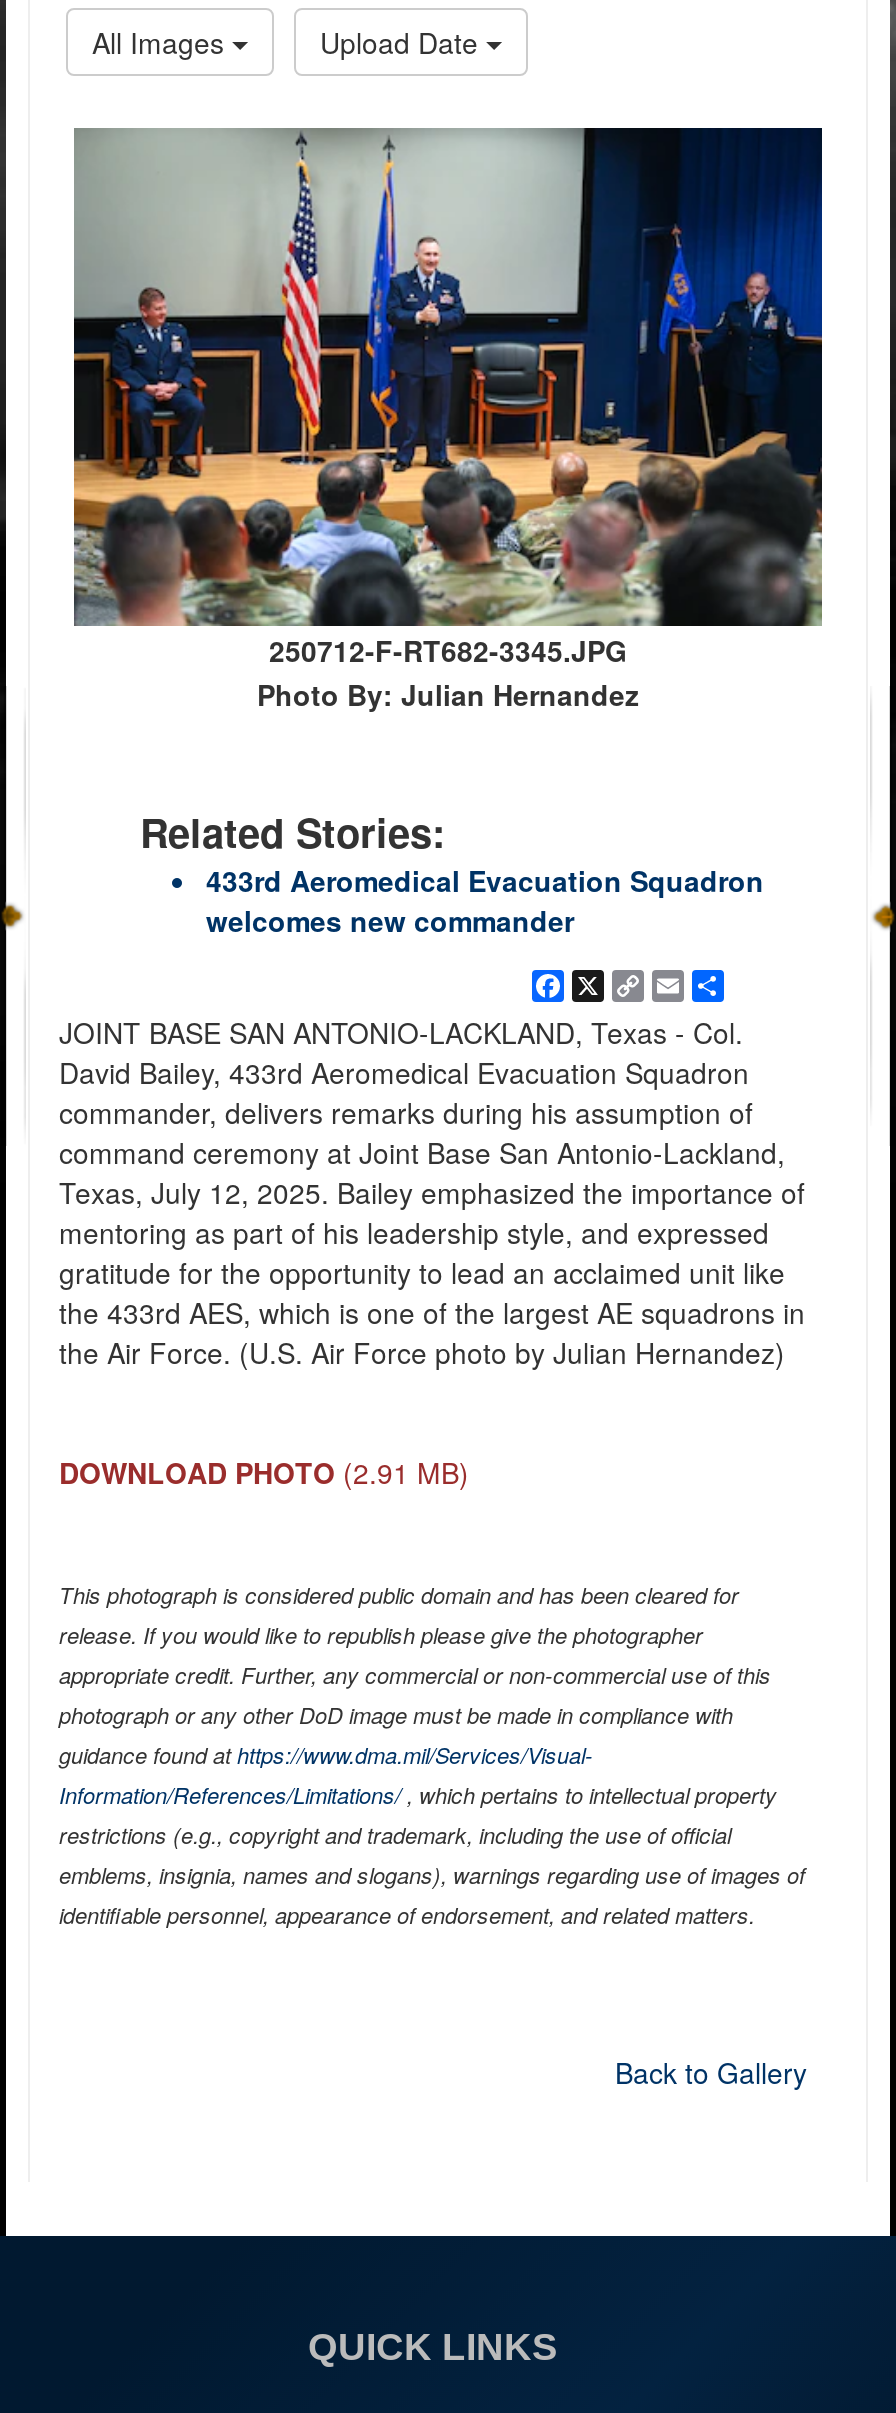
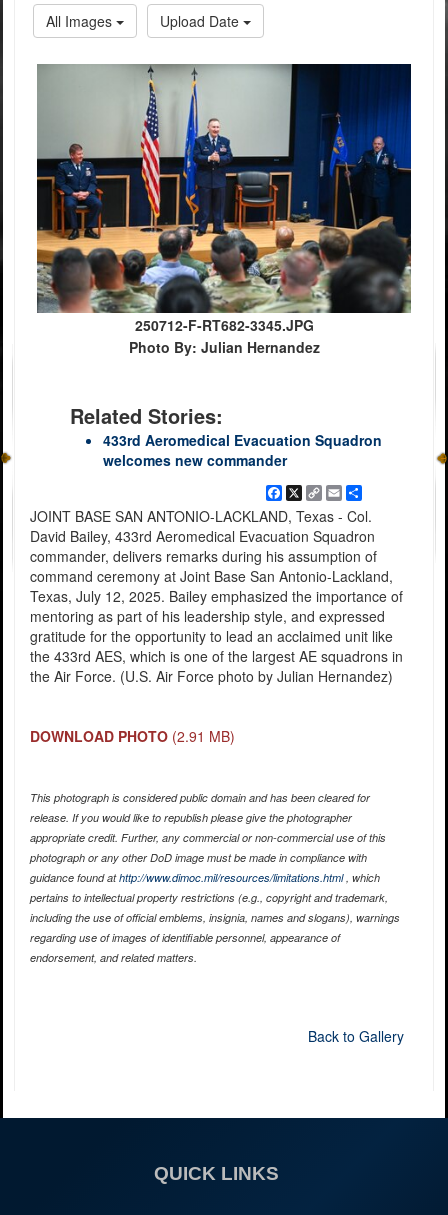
- guidance found athttps://www.dma.mil/Services/Visual-
- Information/References/Limitations/, which pertains to intellectual property
- restrictions (e.g., copyright and trademark, including the use of official
- emblems, insignia, names and slogans), warnings regarding use of images of
- identifiable personnel, appearance of endorsement, and related matters.
+ guidance found athttp://www.dimoc.mil/resources/limitations.html, which
+ pertains to intellectual property restrictions (e.g., copyright and trademark,
+ including the use of official emblems, insignia, names and slogans), warnings
+ regarding use of images of identifiable personnel, appearance of
+ endorsement, and related matters.
